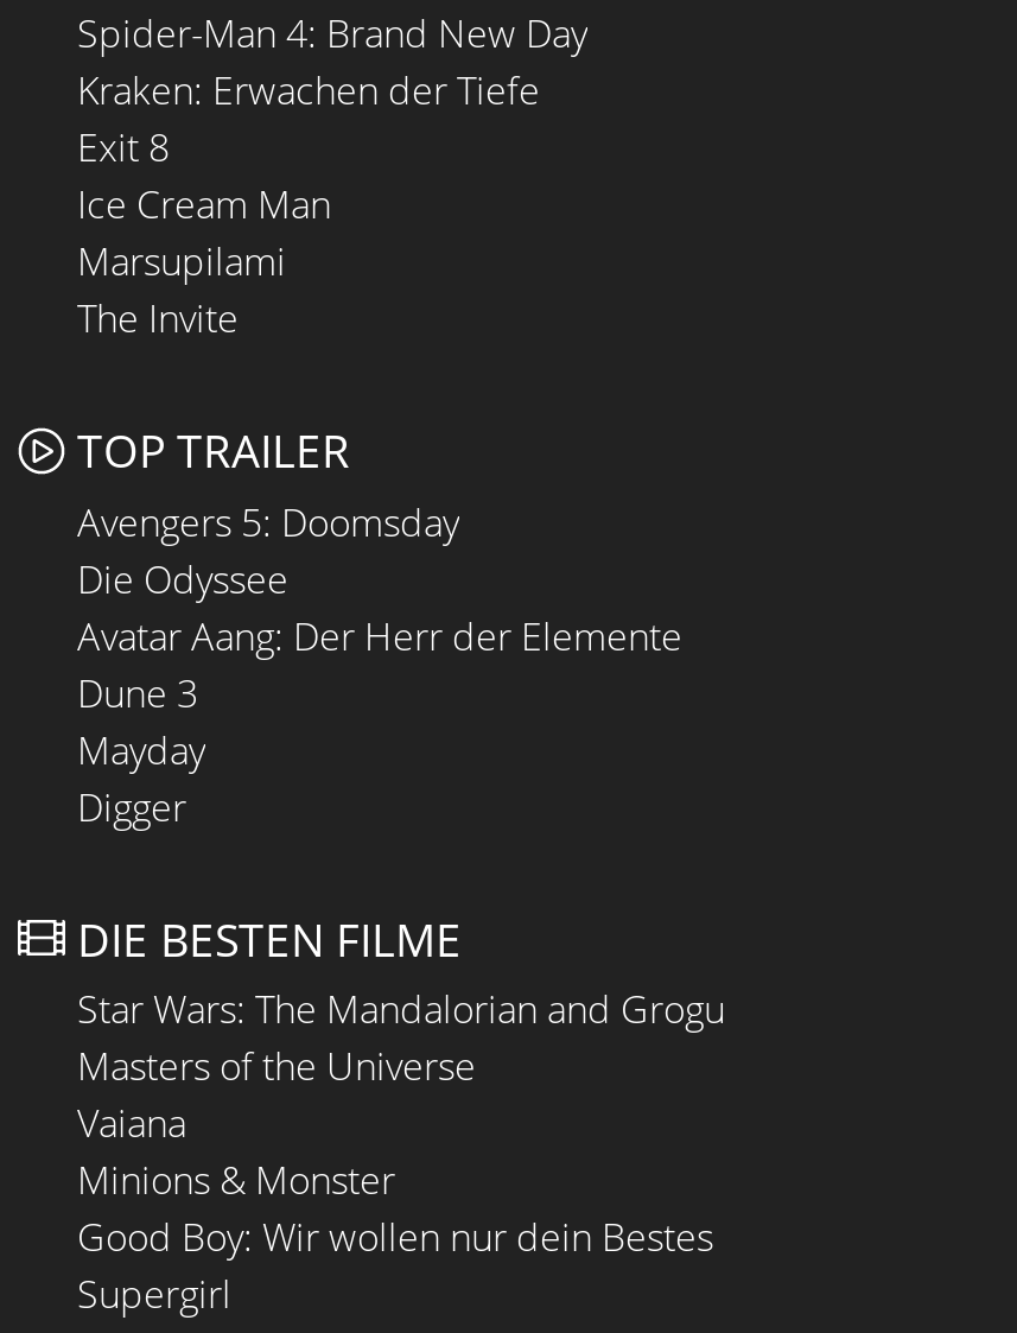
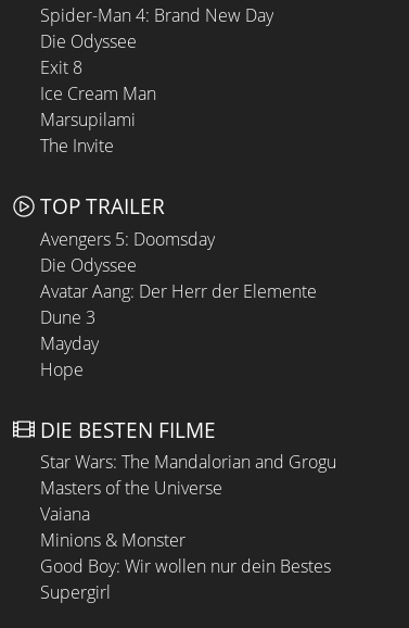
- Kraken: Erwachen der Tiefe
+ Die Odyssee

- Digger
+ Hope
